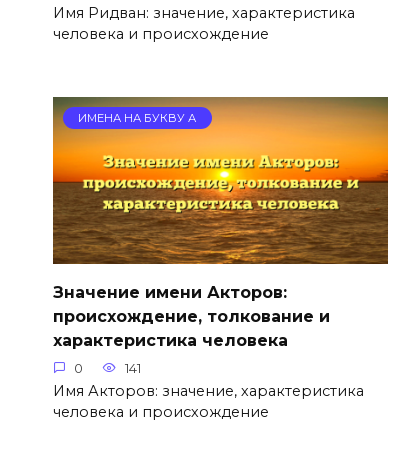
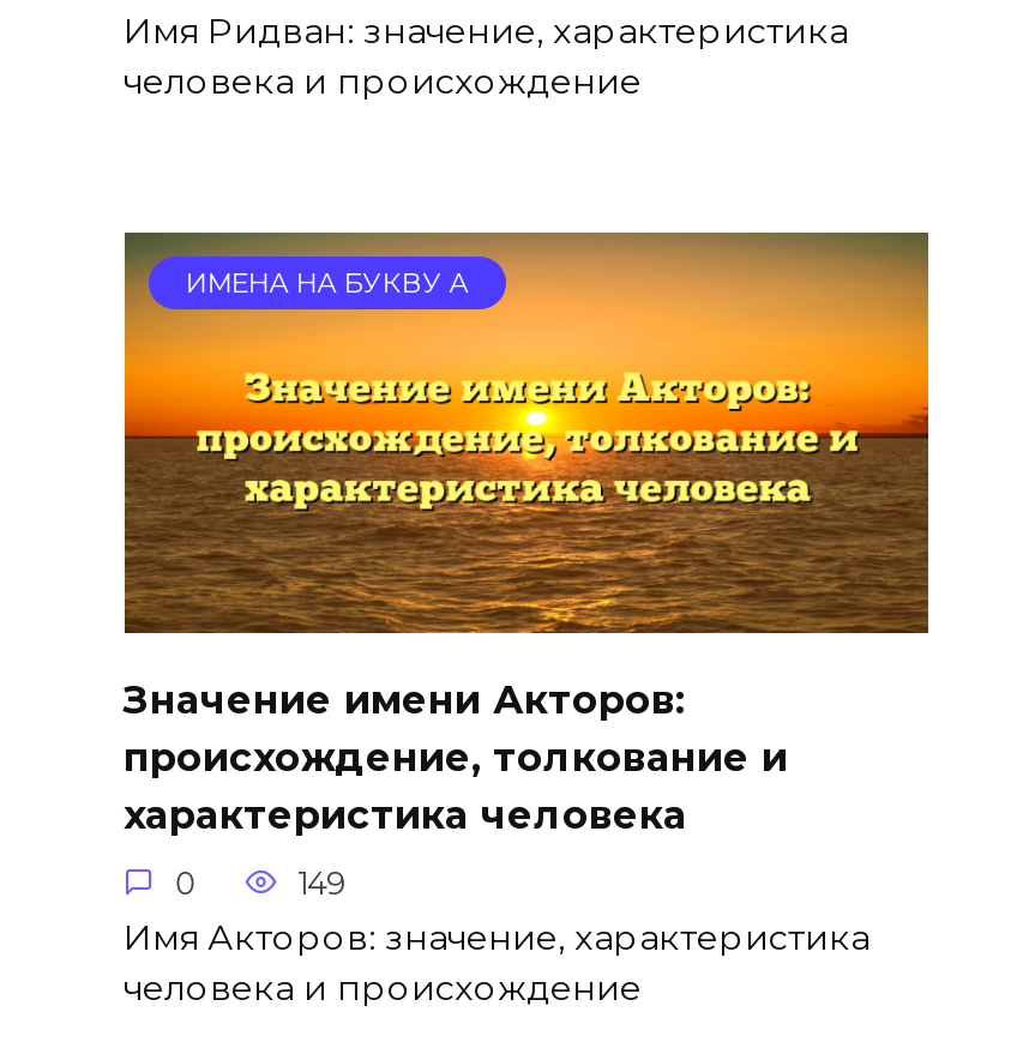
- 141
+ 149
